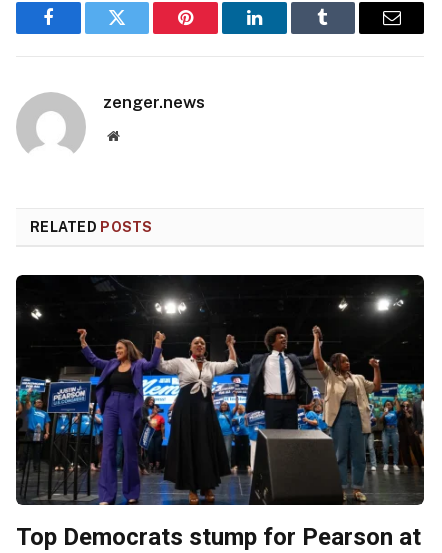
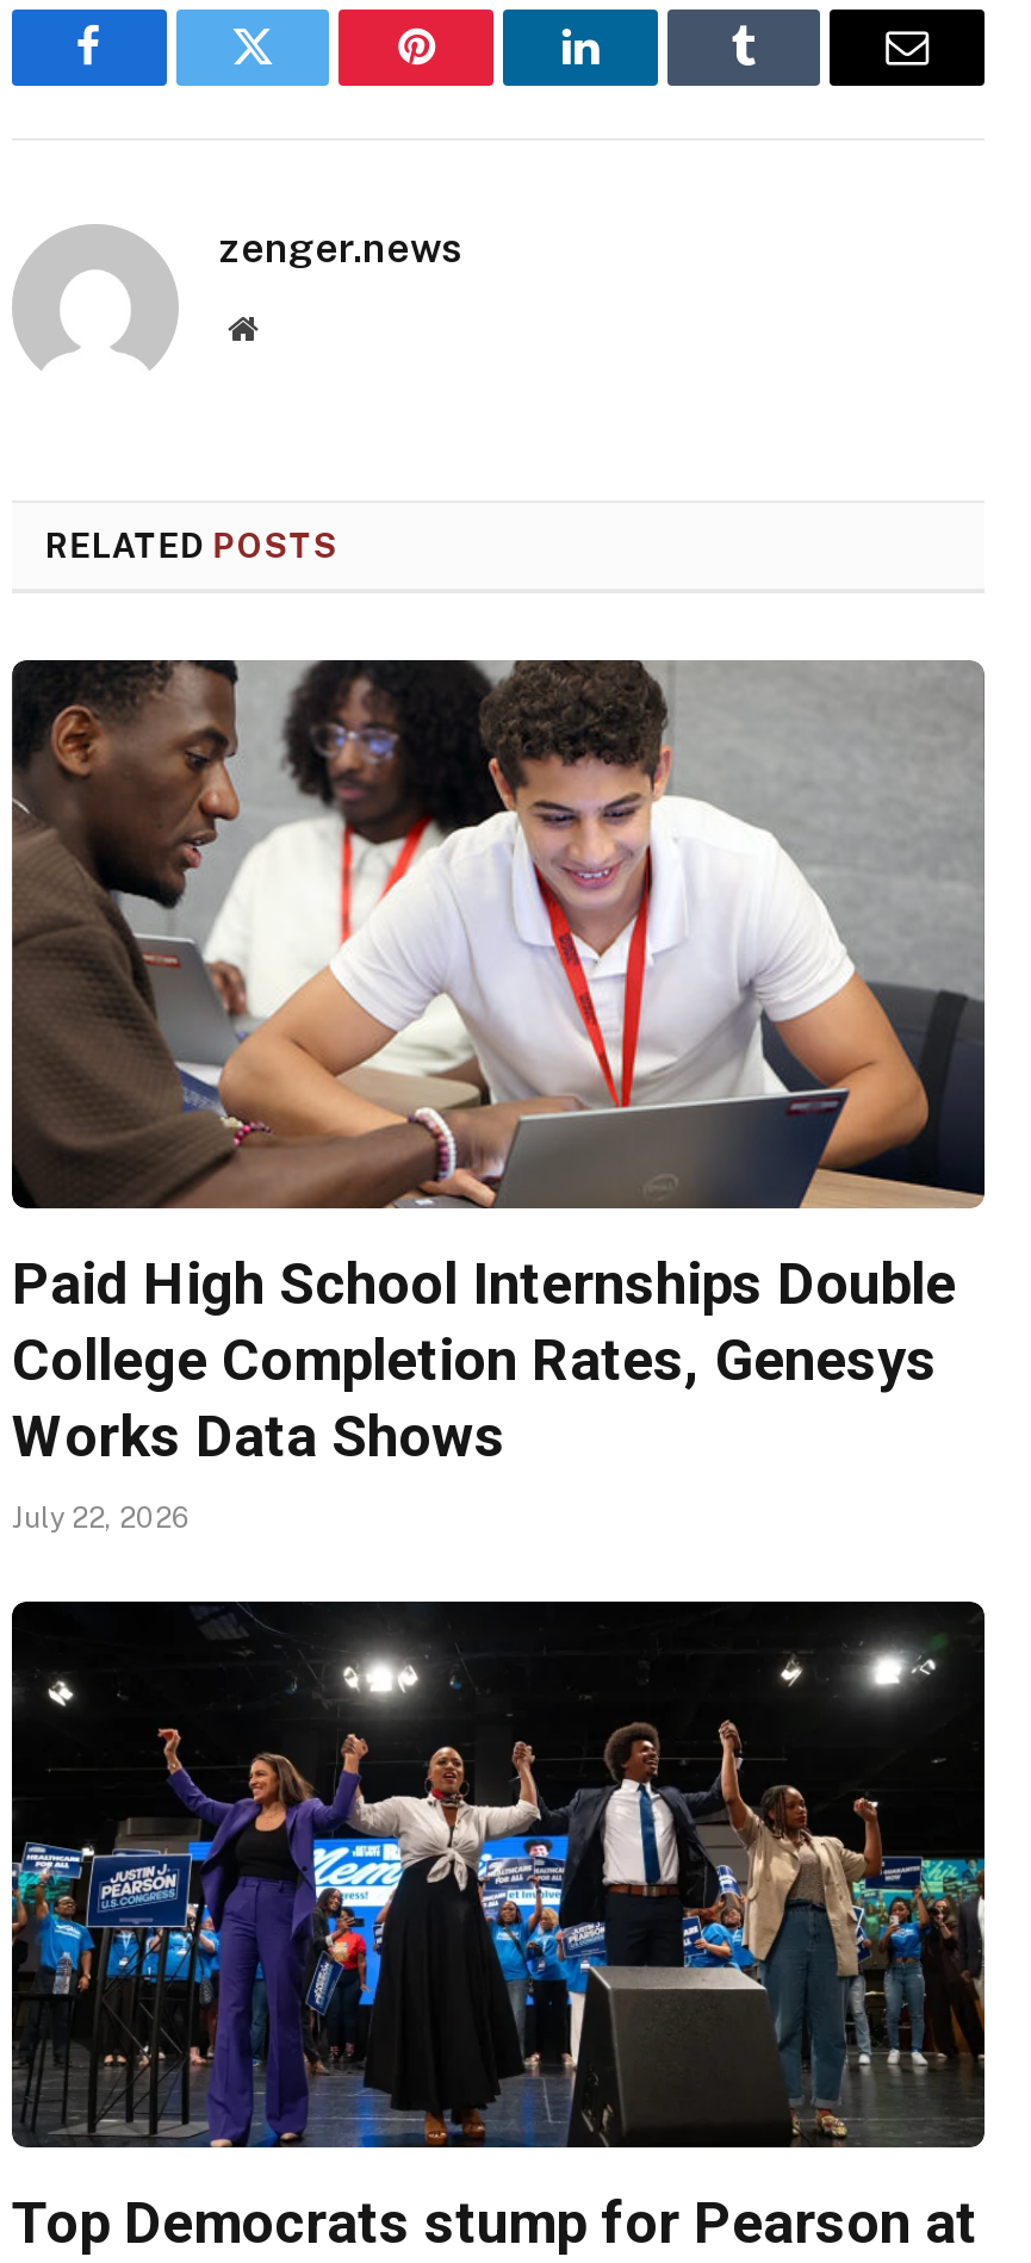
+ [image]
+ Paid High School Internships Double
+ College Completion Rates, Genesys
+ Works Data Shows
+ July 22, 2026
